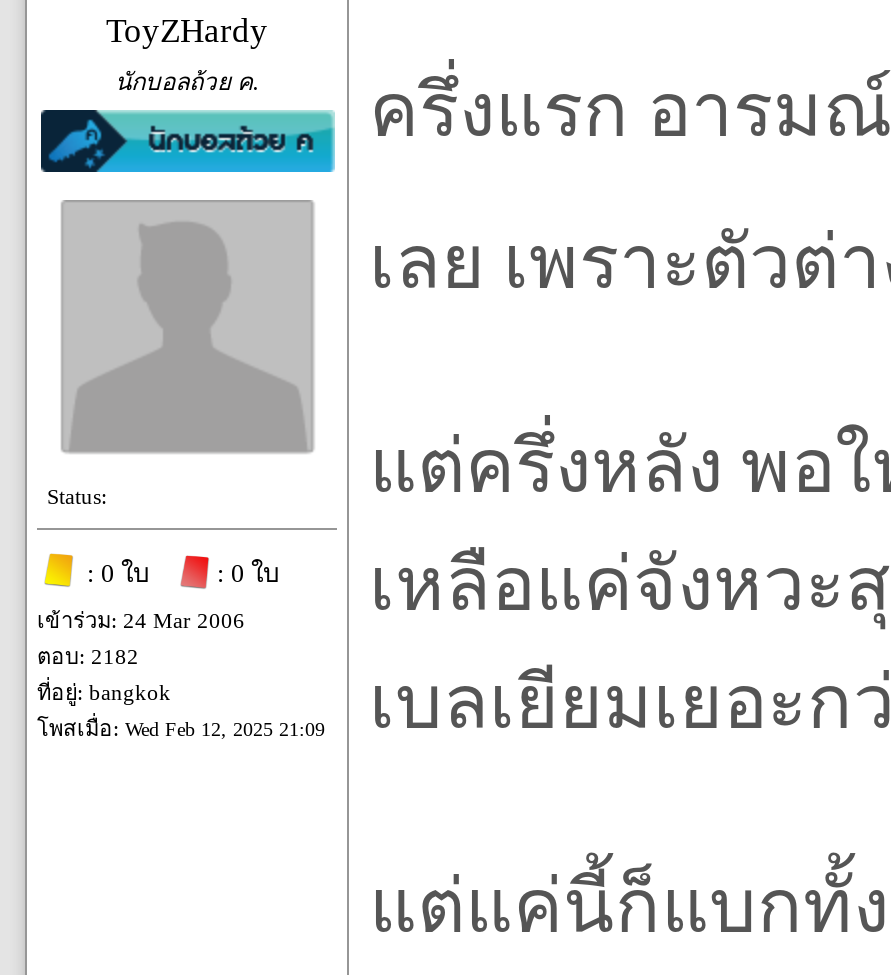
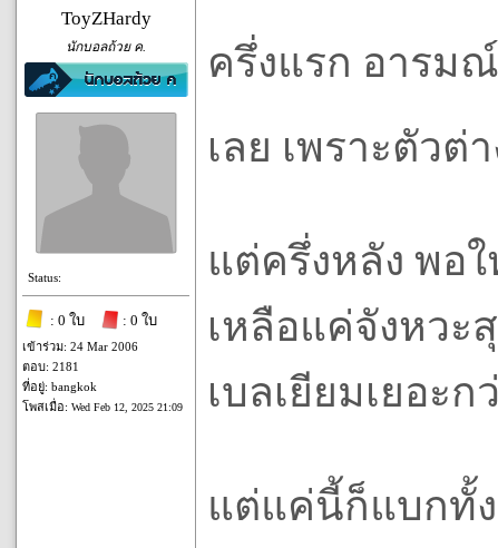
- ตอบ: 2182
+ ตอบ: 2181
